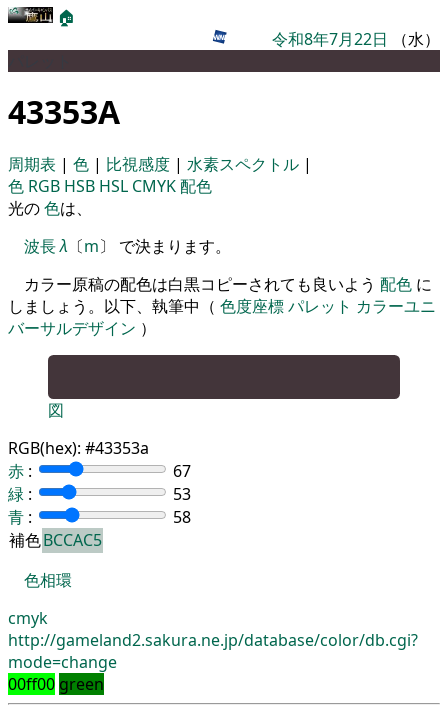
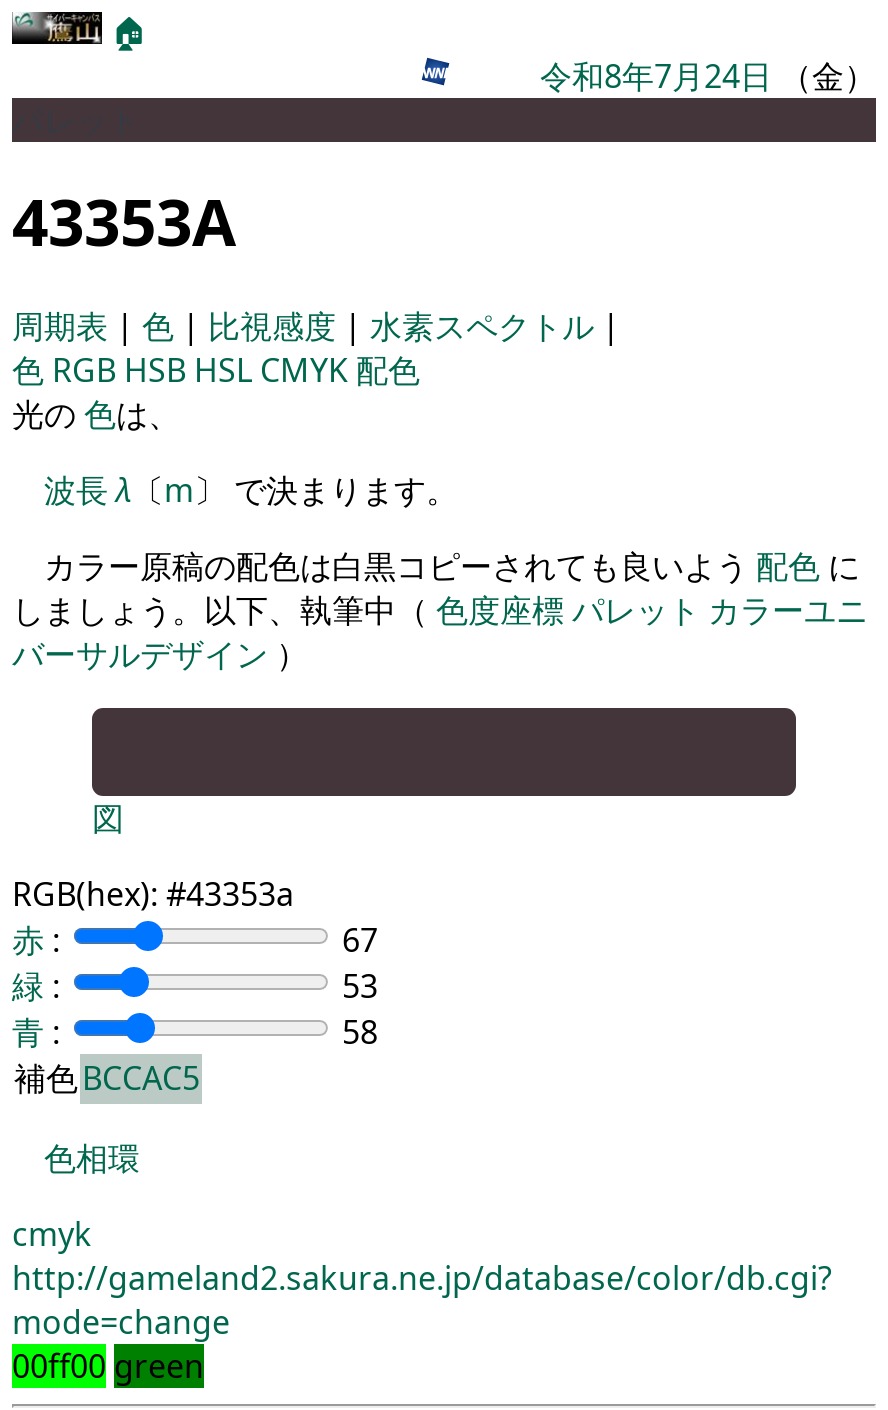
- 令和8年7月22日（水）
+ 令和8年7月24日（金）
